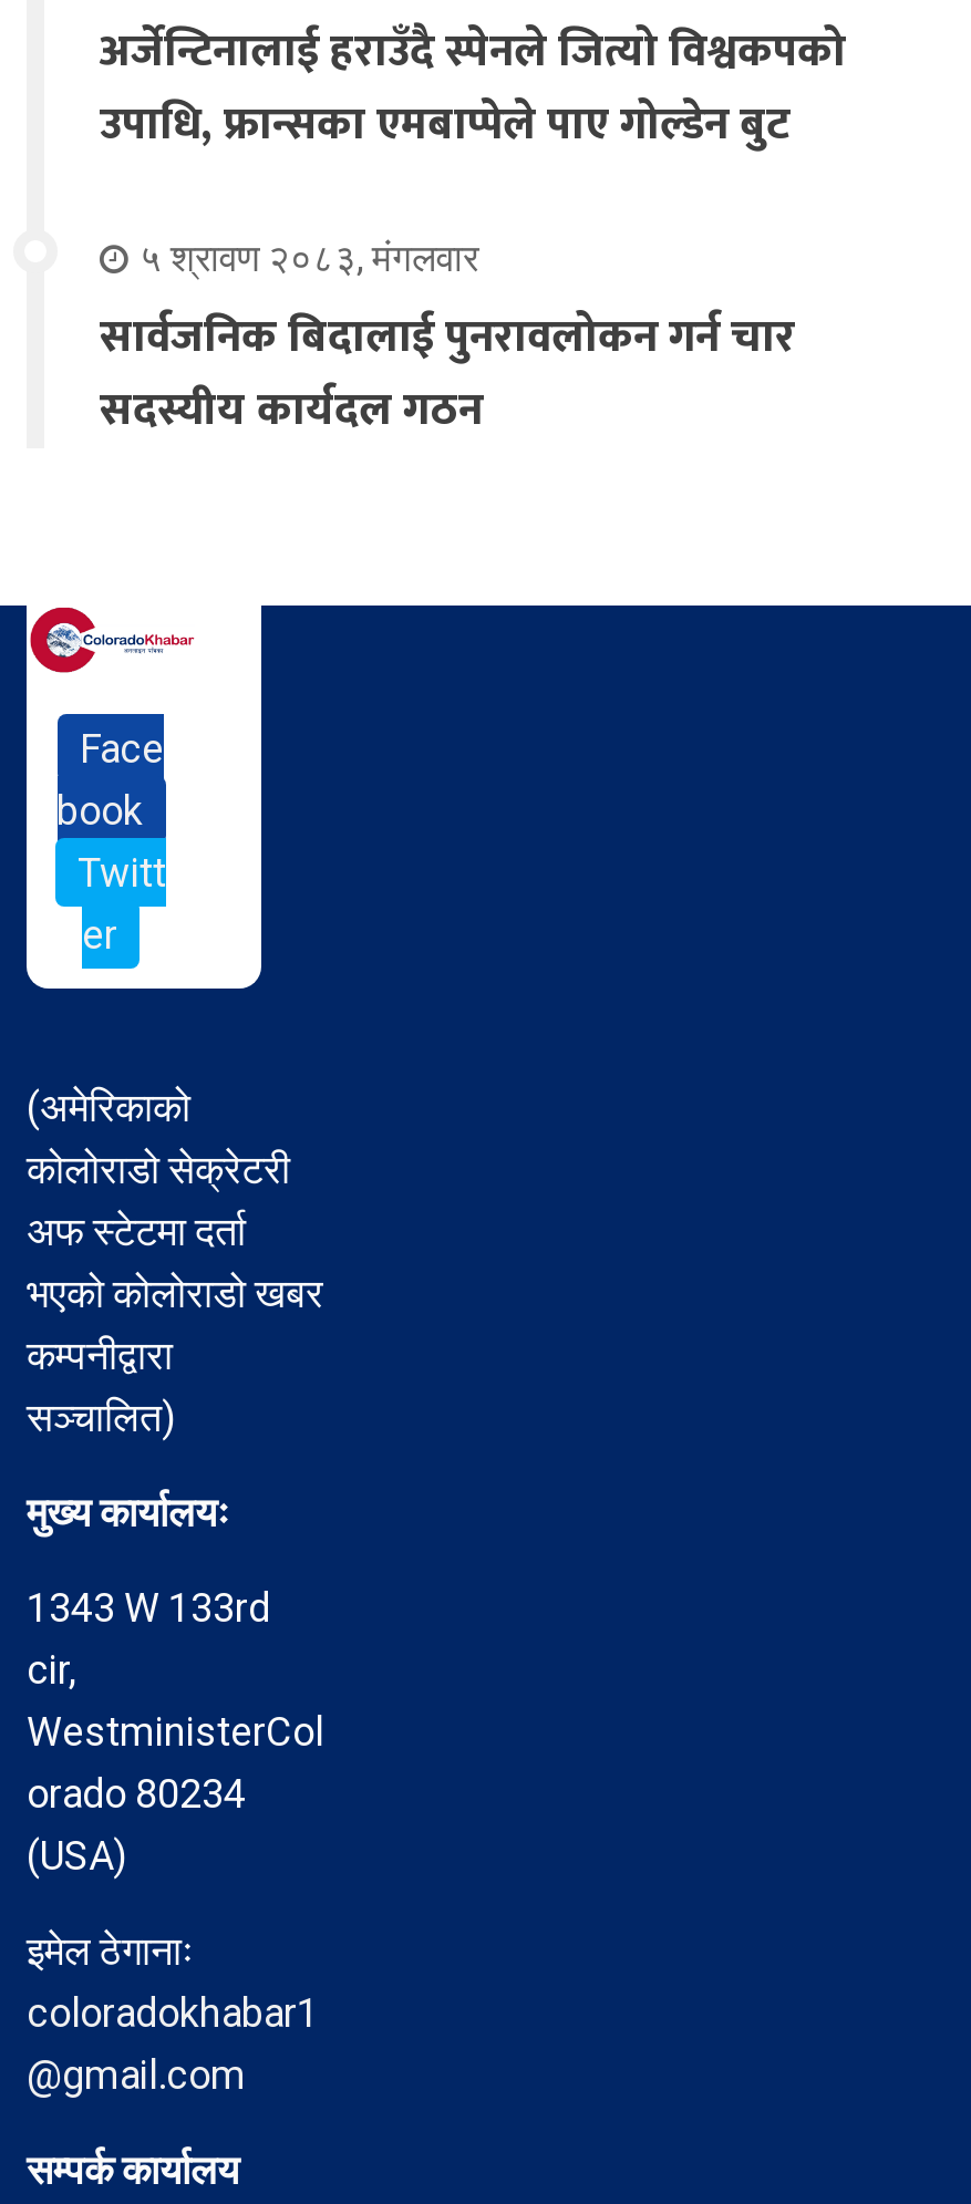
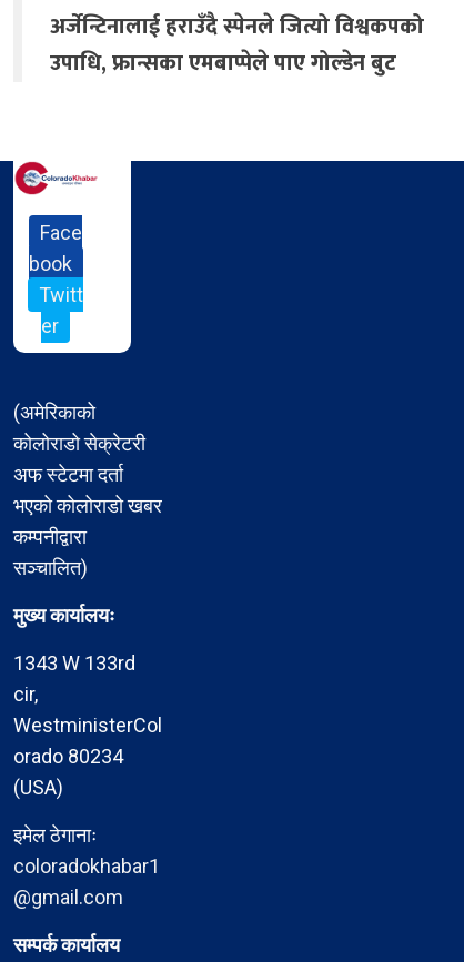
- ५ श्रावण २०८३, मंगलवार
- सार्वजनिक बिदालाई पुनरावलोकन गर्न चार
- सदस्यीय कार्यदल गठन
